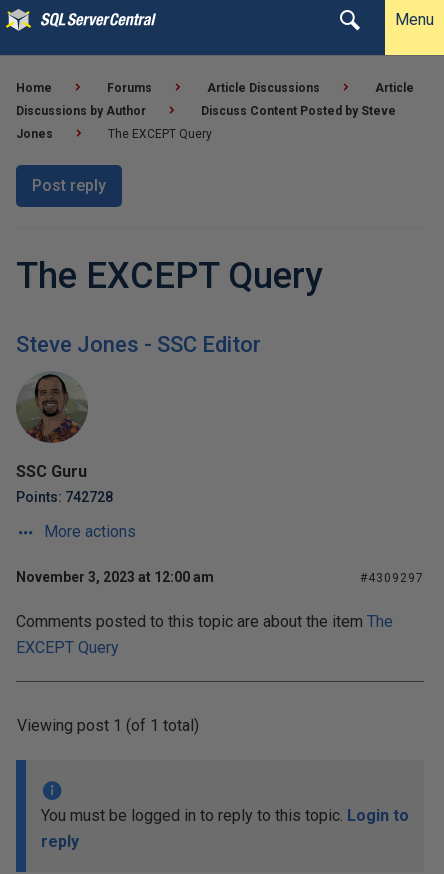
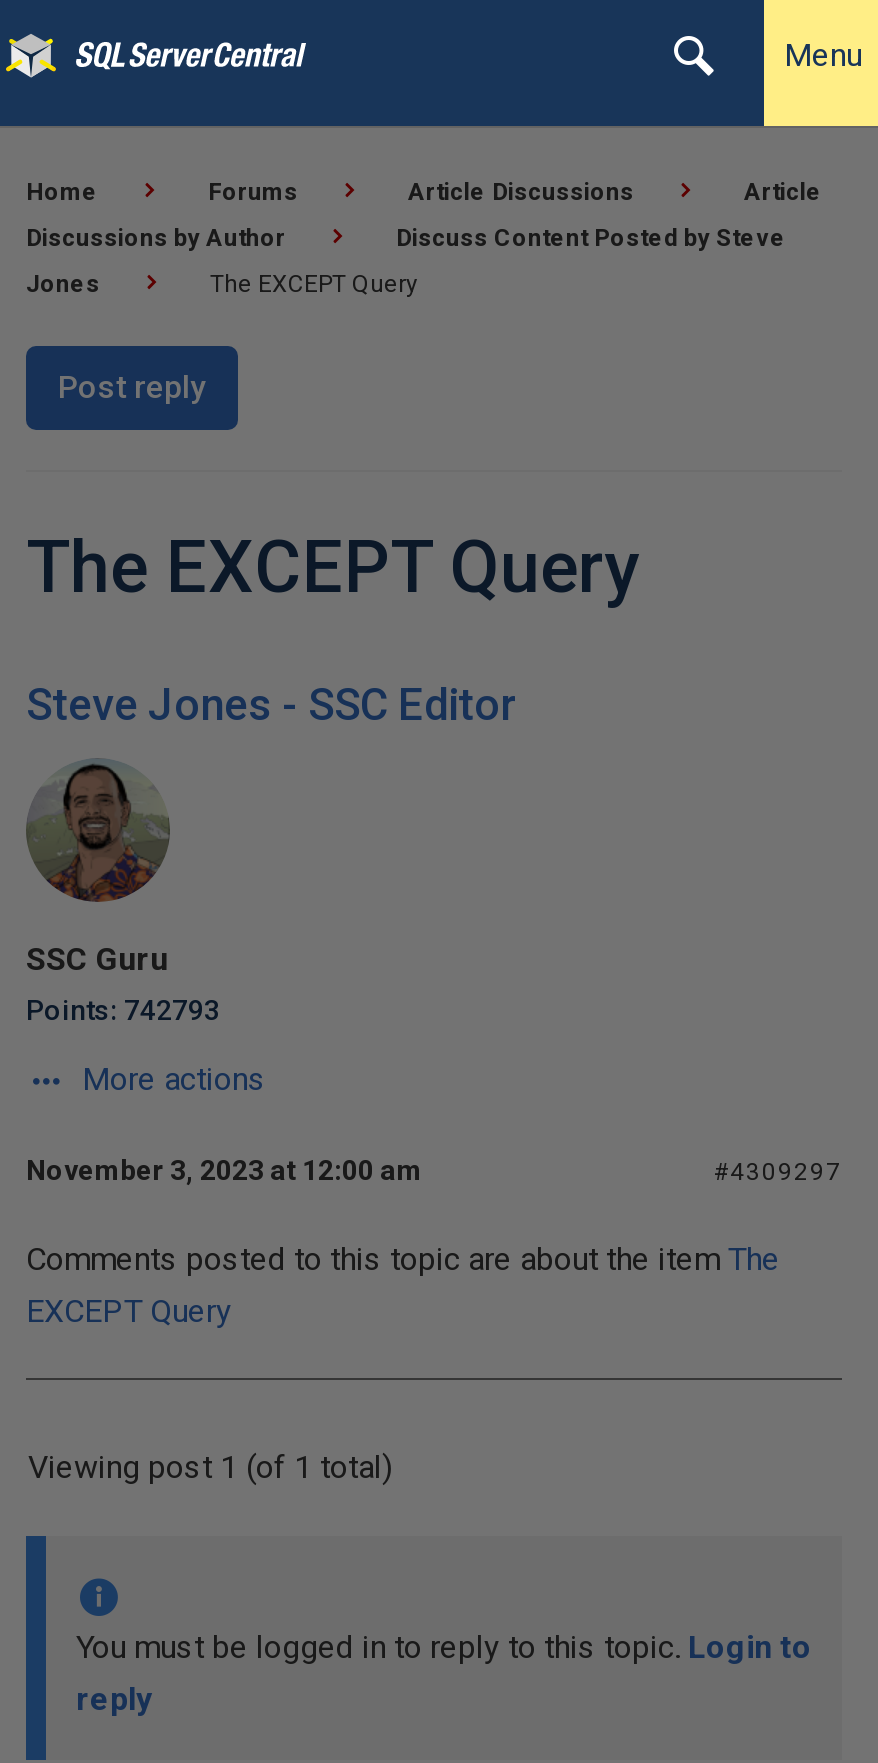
- Points: 742728
+ Points: 742793
